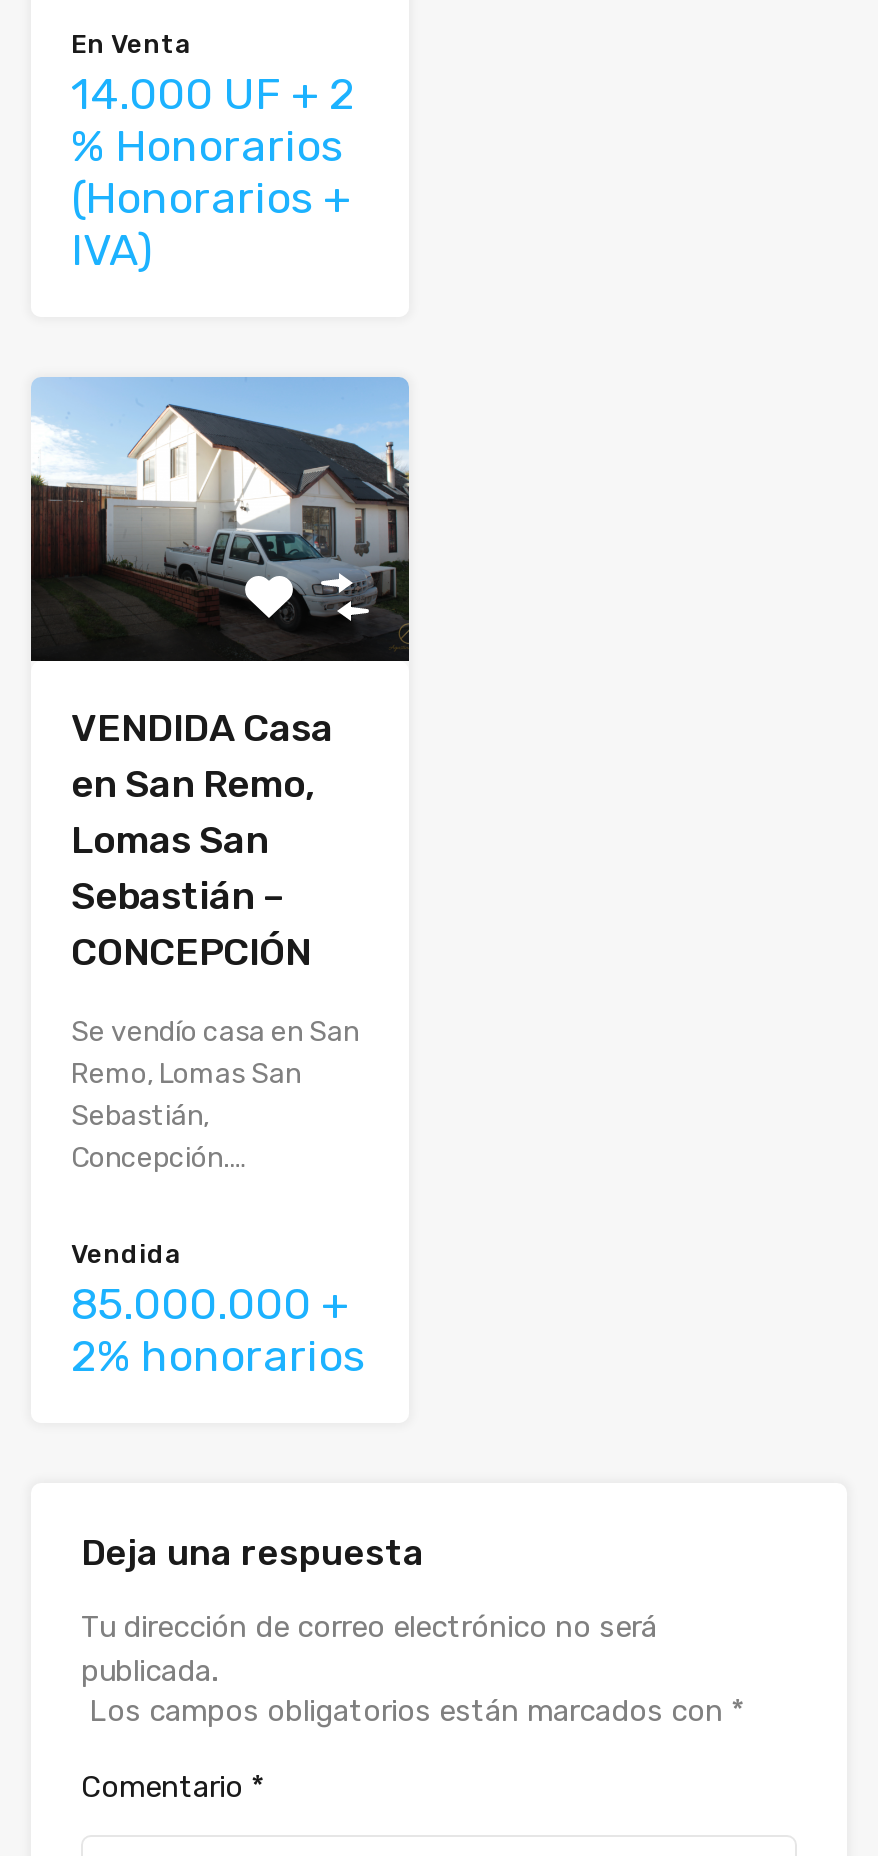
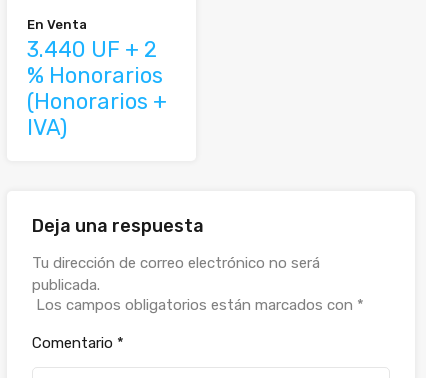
- 14.000 UF + 2
+ 3.440 UF + 2

- [image]
- VENDIDA Casa
- en San Remo,
- Lomas San
- Sebastián –
- CONCEPCIÓN
- Se vendío casa en San
- Remo, Lomas San
- Sebastián,
- Concepción.…
- Vendida
- 85.000.000 +
- 2% honorarios
